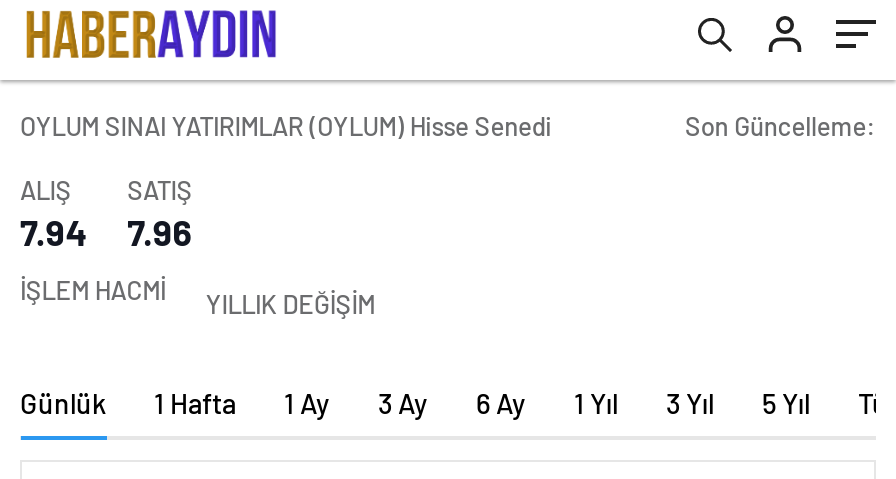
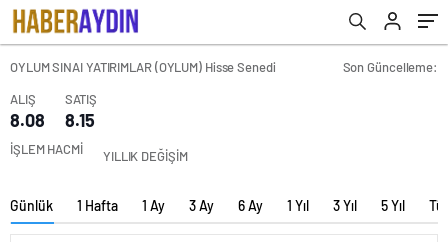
- 7.94
+ 8.08

- 7.96
+ 8.15
